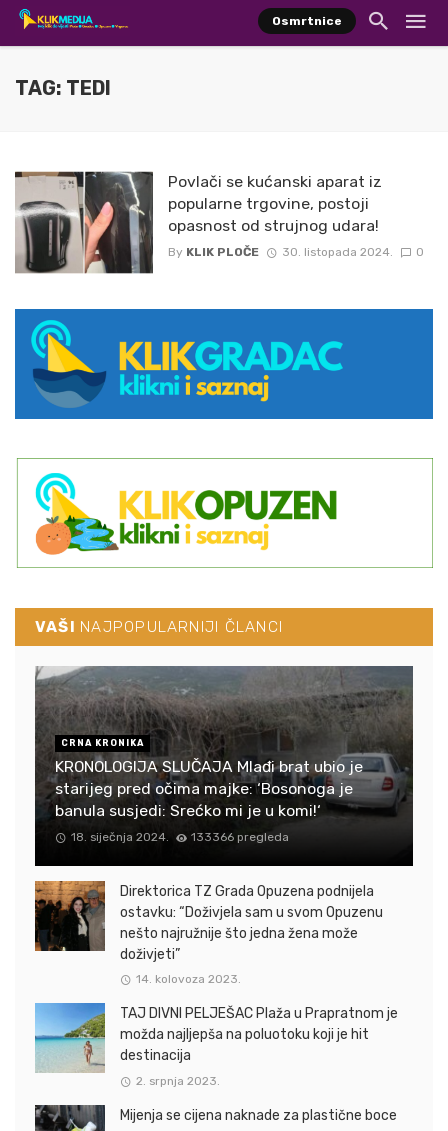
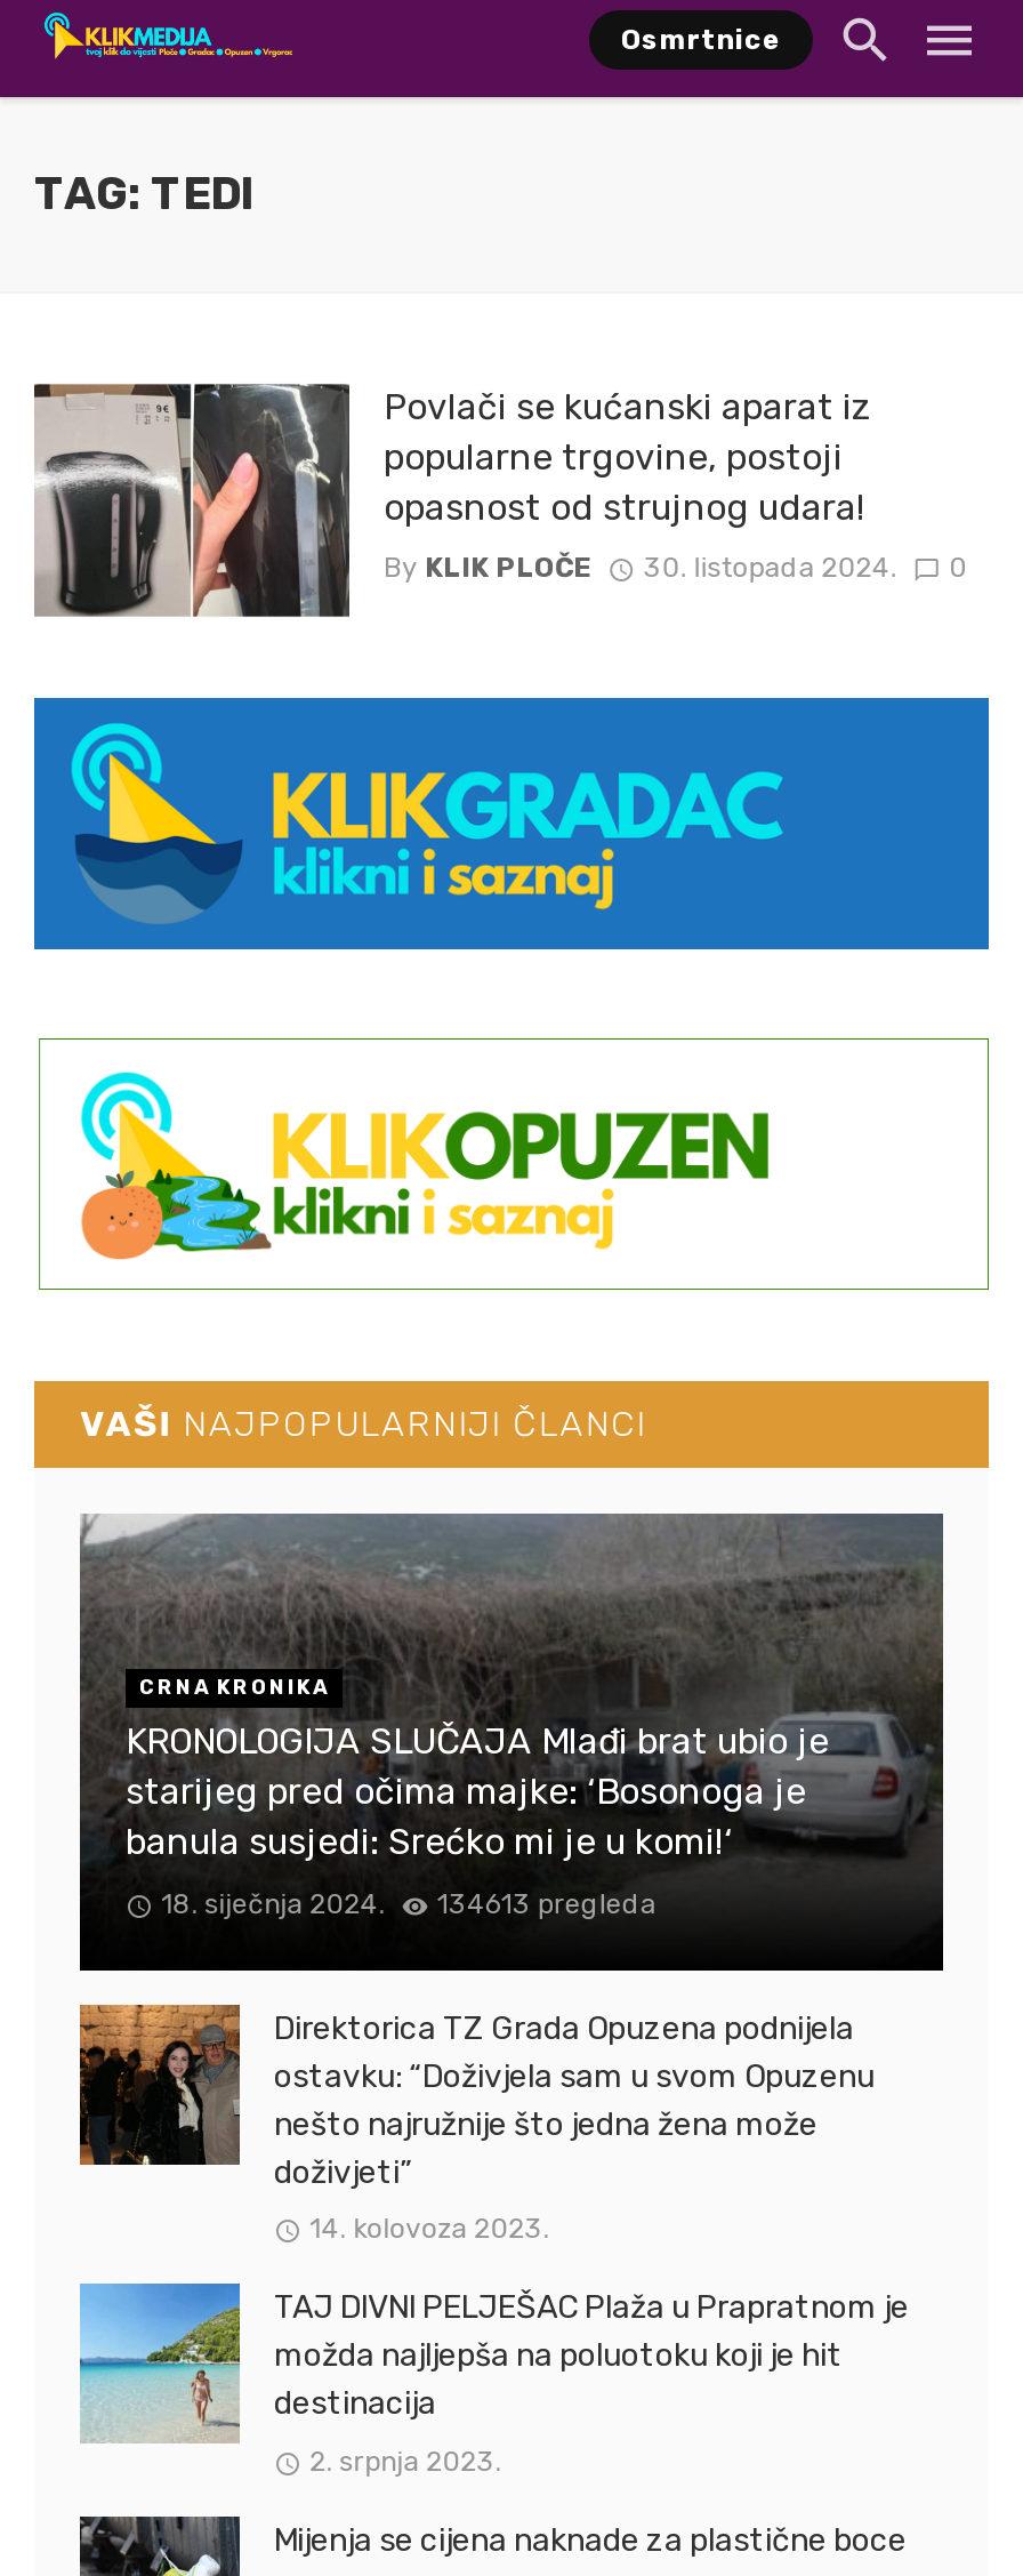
- 18. siječnja 2024. 133366 pregleda
+ 18. siječnja 2024. 134613 pregleda
